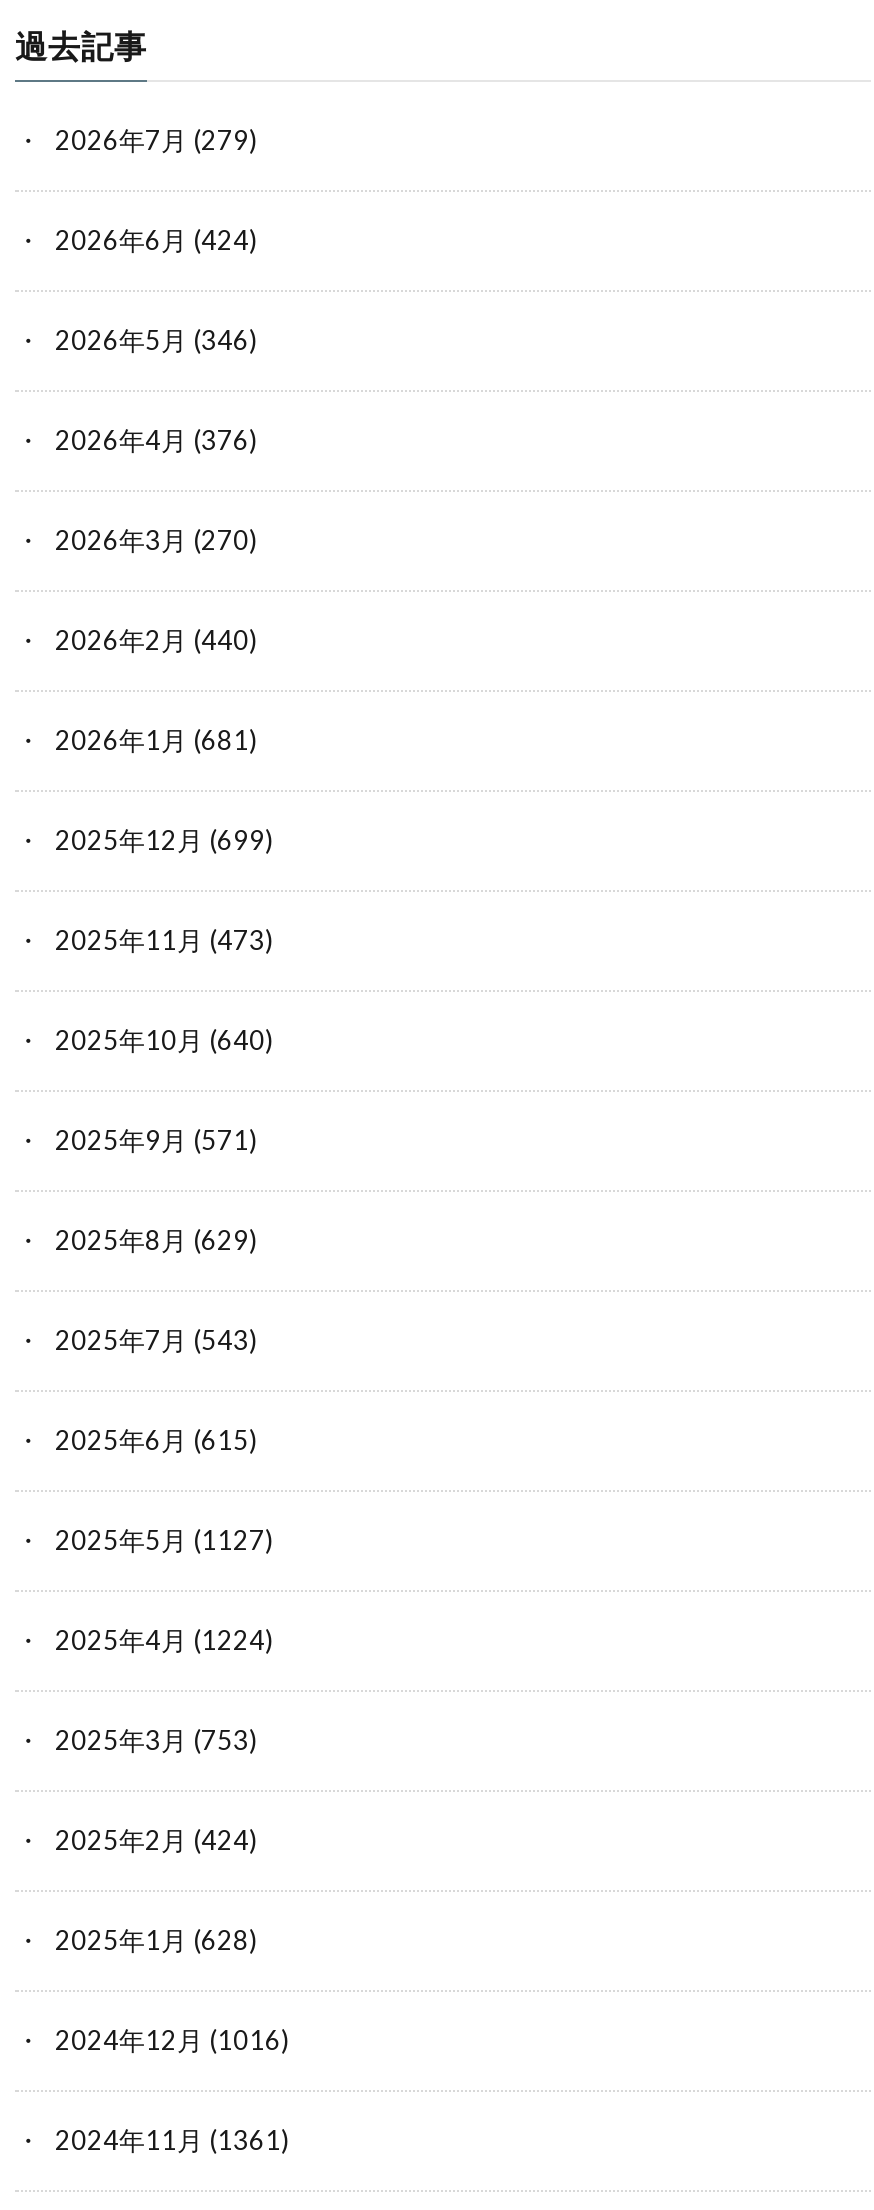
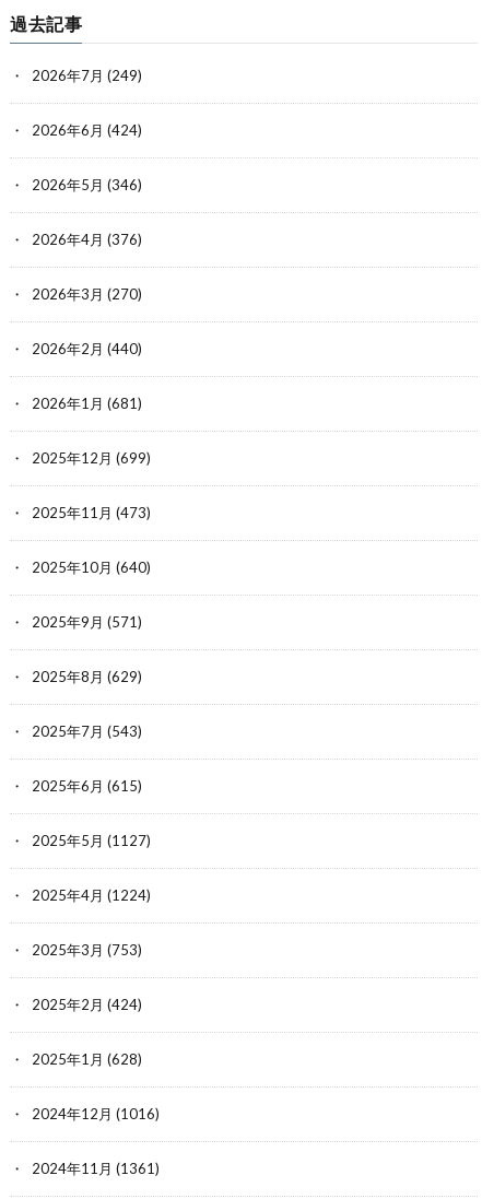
- 2026年7月(279)
+ 2026年7月(249)
